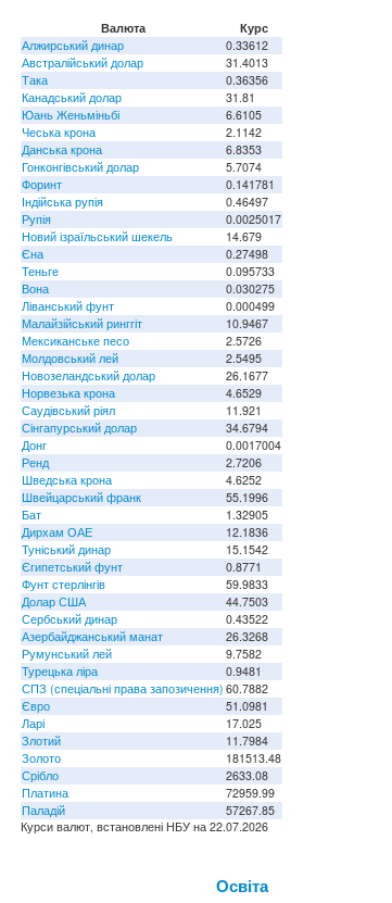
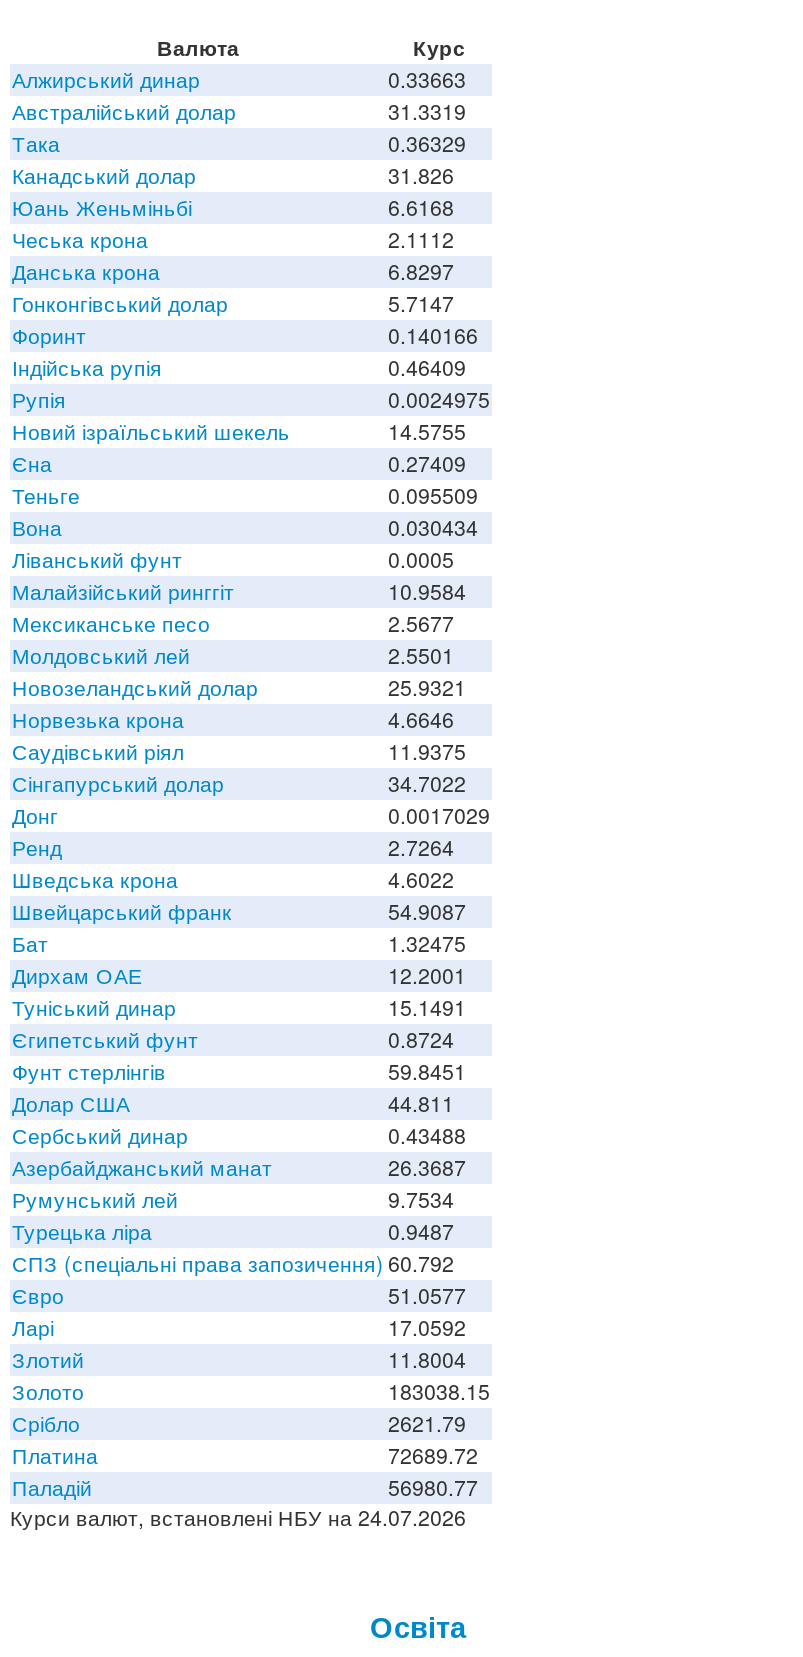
- 0.33612
+ 0.33663

- 31.4013
+ 31.3319

- 0.36356
+ 0.36329

- 31.81
+ 31.826

- 6.6105
+ 6.6168

- 2.1142
+ 2.1112

- 6.8353
+ 6.8297

- 5.7074
+ 5.7147

- 0.141781
+ 0.140166

- 0.46497
+ 0.46409

- 0.0025017
+ 0.0024975

- 14.679
+ 14.5755

- 0.27498
+ 0.27409

- 0.095733
+ 0.095509

- 0.030275
+ 0.030434

- 0.000499
+ 0.0005

- 10.9467
+ 10.9584

- 2.5726
+ 2.5677

- 2.5495
+ 2.5501

- 26.1677
+ 25.9321

- 4.6529
+ 4.6646

- 11.921
+ 11.9375

- 34.6794
+ 34.7022

- 0.0017004
+ 0.0017029

- 2.7206
+ 2.7264

- 4.6252
+ 4.6022

- 55.1996
+ 54.9087

- 1.32905
+ 1.32475

- 12.1836
+ 12.2001

- 15.1542
+ 15.1491

- 0.8771
+ 0.8724

- 59.9833
+ 59.8451

- 44.7503
+ 44.811

- 0.43522
+ 0.43488

- 26.3268
+ 26.3687

- 9.7582
+ 9.7534

- 0.9481
+ 0.9487

- СПЗ (спеціальні права запозичення) 60.7882
+ СПЗ (спеціальні права запозичення) 60.792

- 51.0981
+ 51.0577

- 17.025
+ 17.0592

- 11.7984
+ 11.8004

- 181513.48
+ 183038.15

- 2633.08
+ 2621.79

- 72959.99
+ 72689.72

- 57267.85
+ 56980.77

- Курси валют, встановлені НБУ на 22.07.2026
+ Курси валют, встановлені НБУ на 24.07.2026
